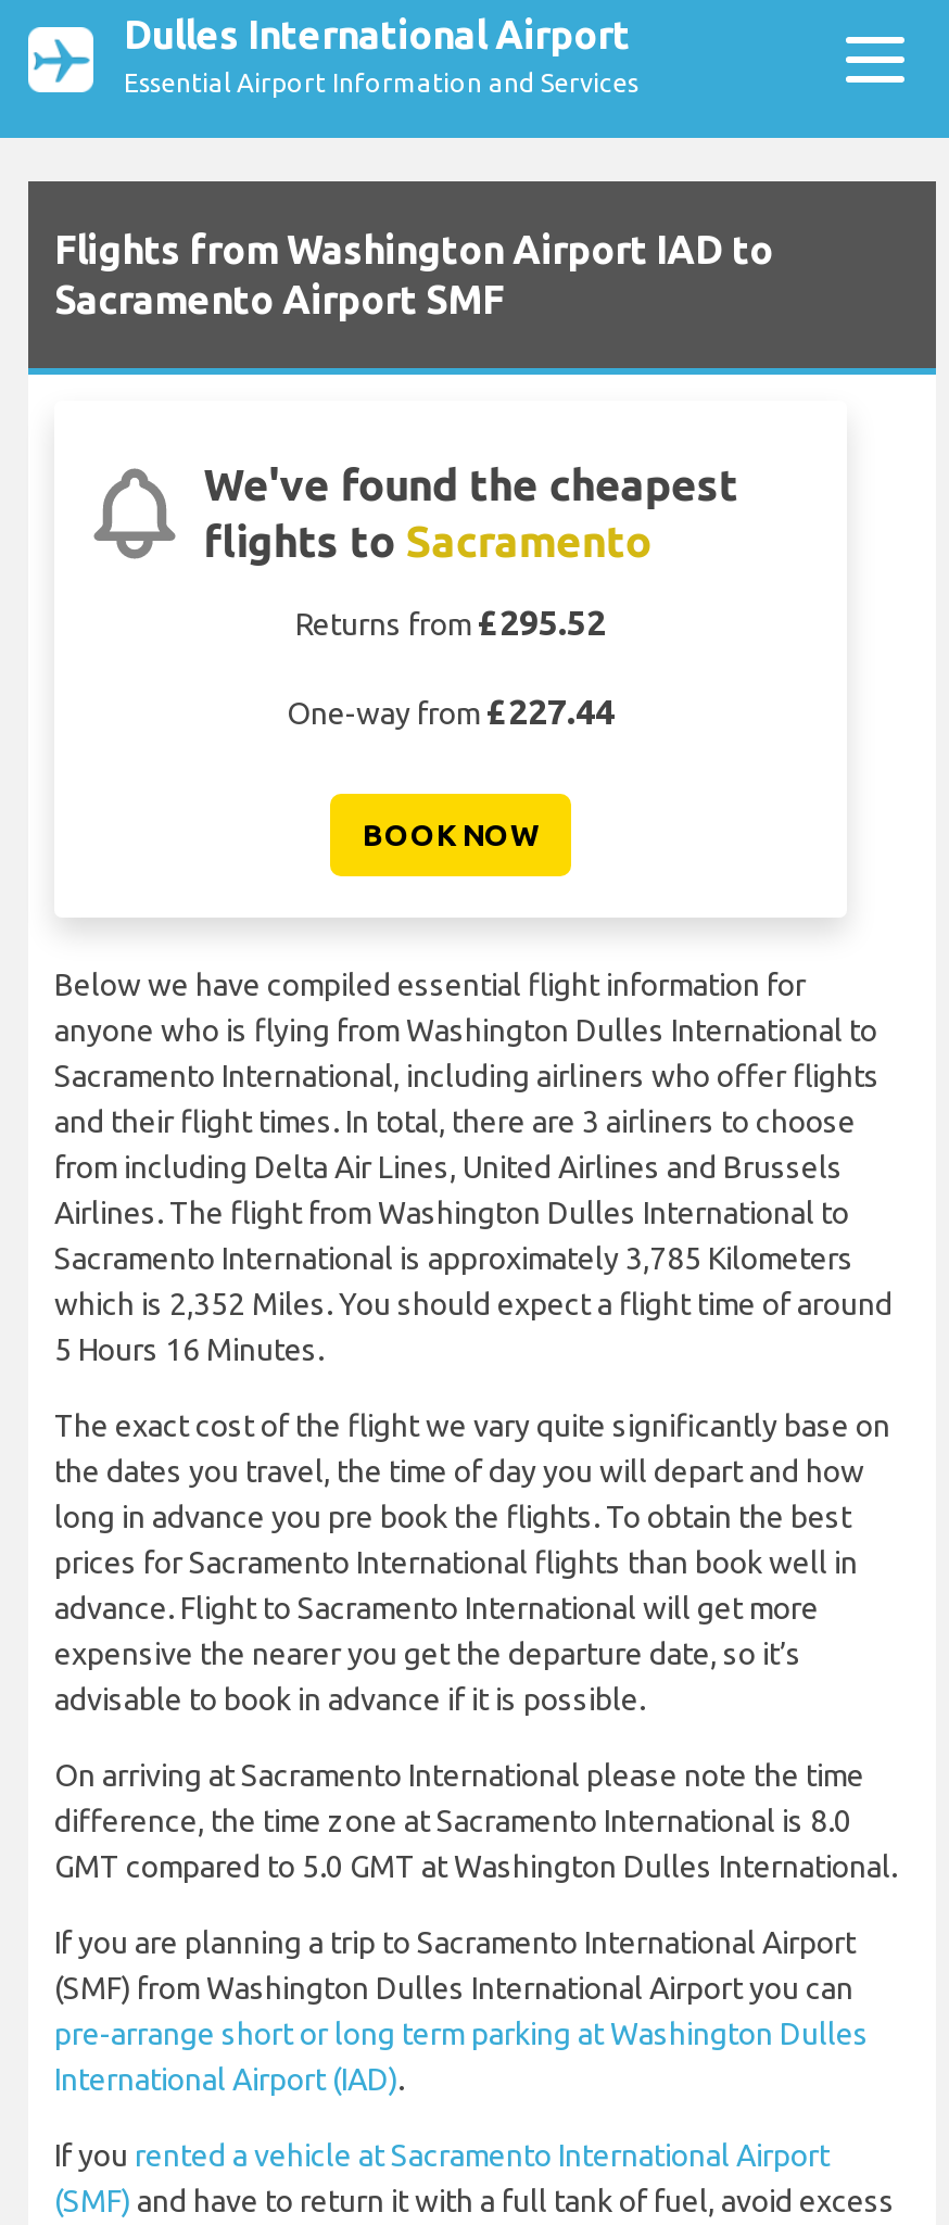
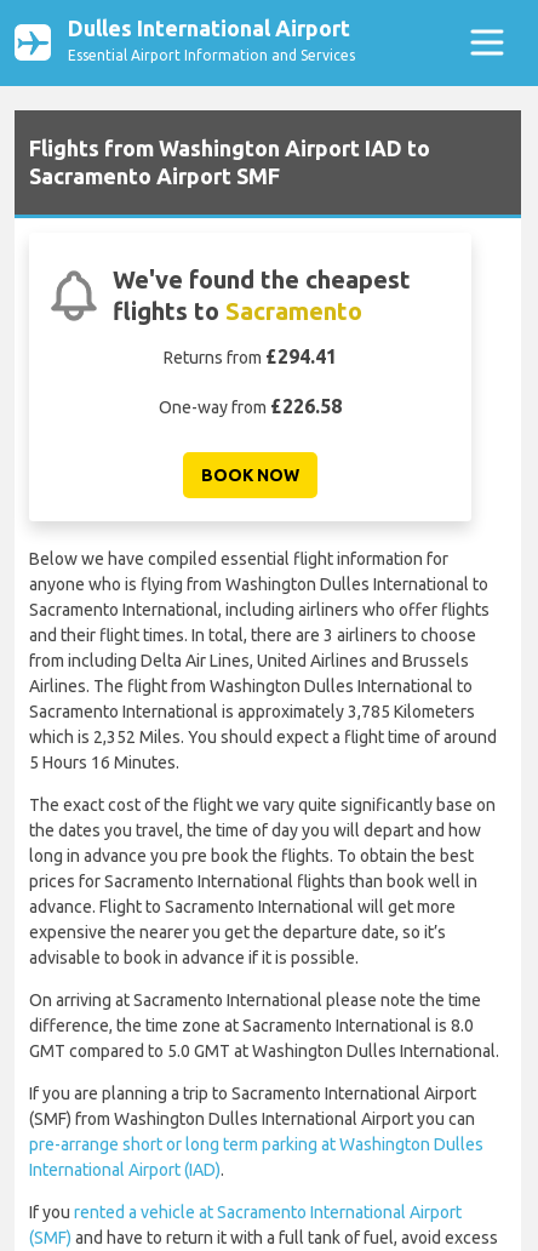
- Returns from £295.52
+ Returns from £294.41

- One-way from £227.44
+ One-way from £226.58
